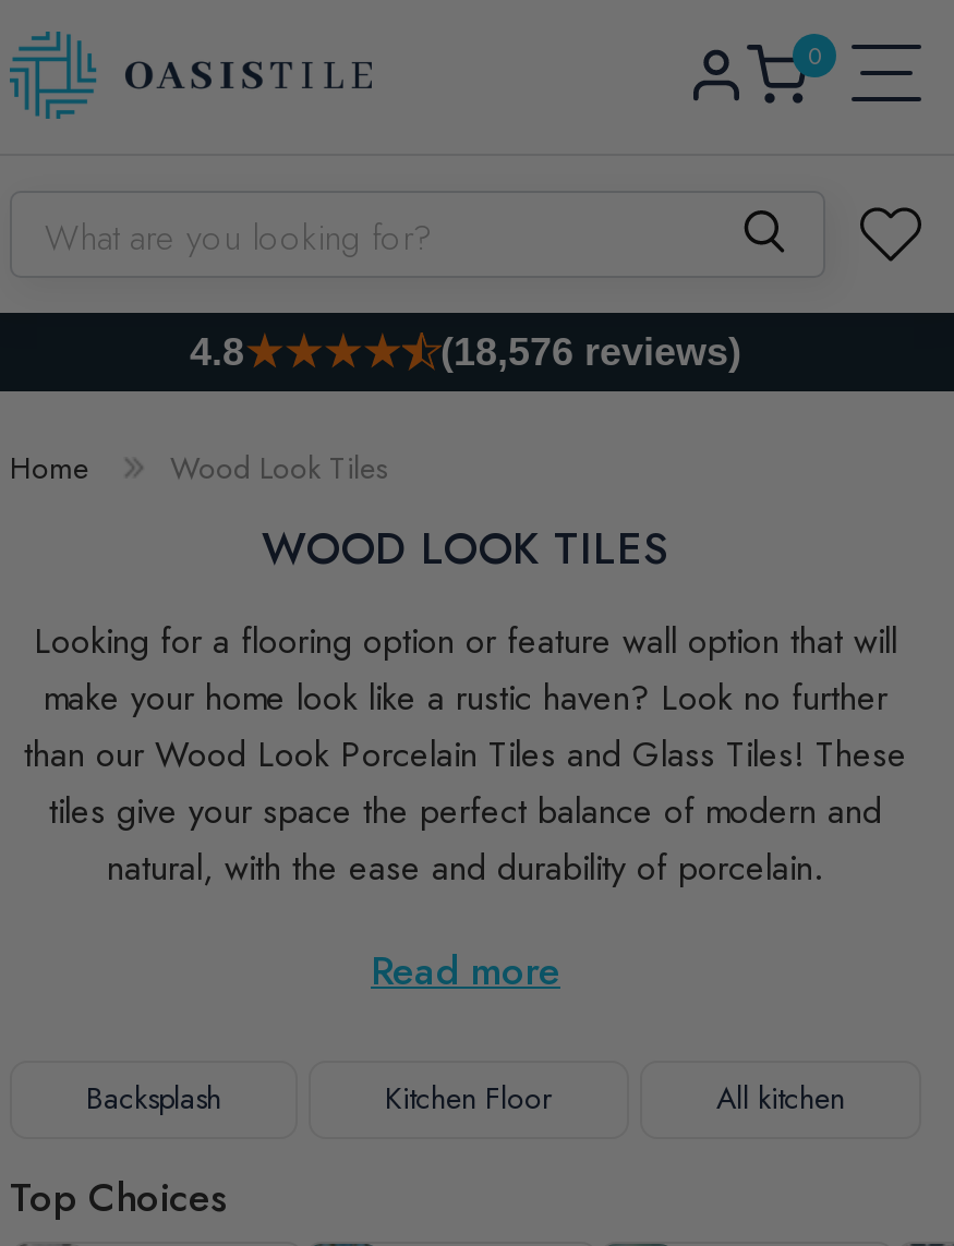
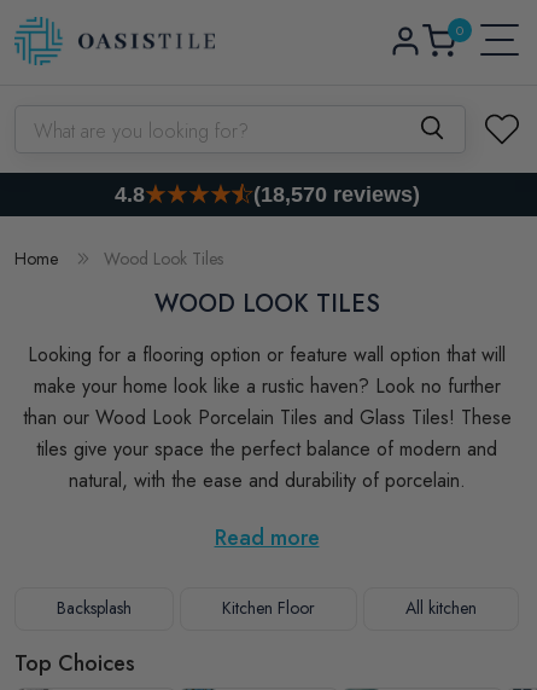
- (18,576 reviews)
+ (18,570 reviews)
